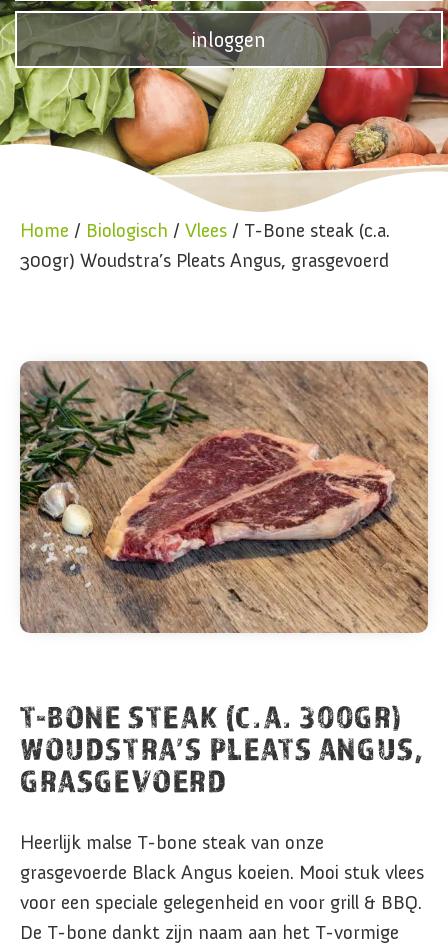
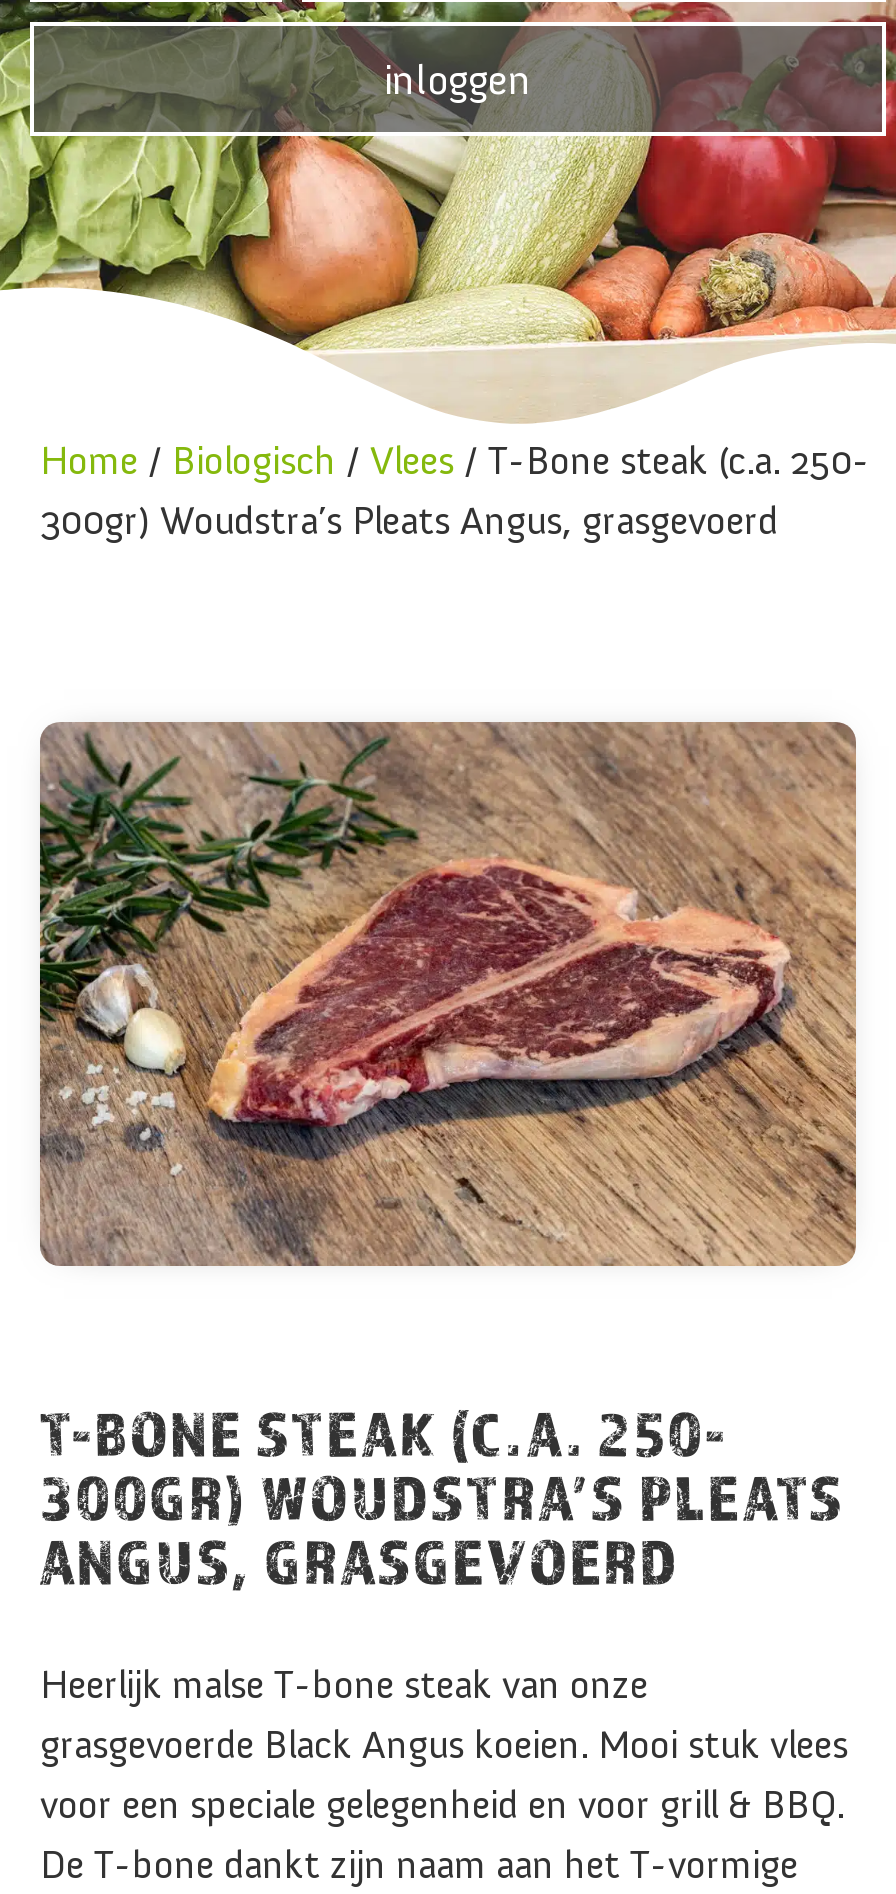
- Home / Biologisch / Vlees / T-Bone steak (c.a.
+ Home / Biologisch / Vlees / T-Bone steak (c.a. 250-

- T-BONE STEAK (C.A. 300GR)
- WOUDSTRA’S PLEATS ANGUS,
- GRASGEVOERD
+ T-BONE STEAK (C.A. 250-
+ 300GR) WOUDSTRA’S PLEATS
+ ANGUS, GRASGEVOERD
